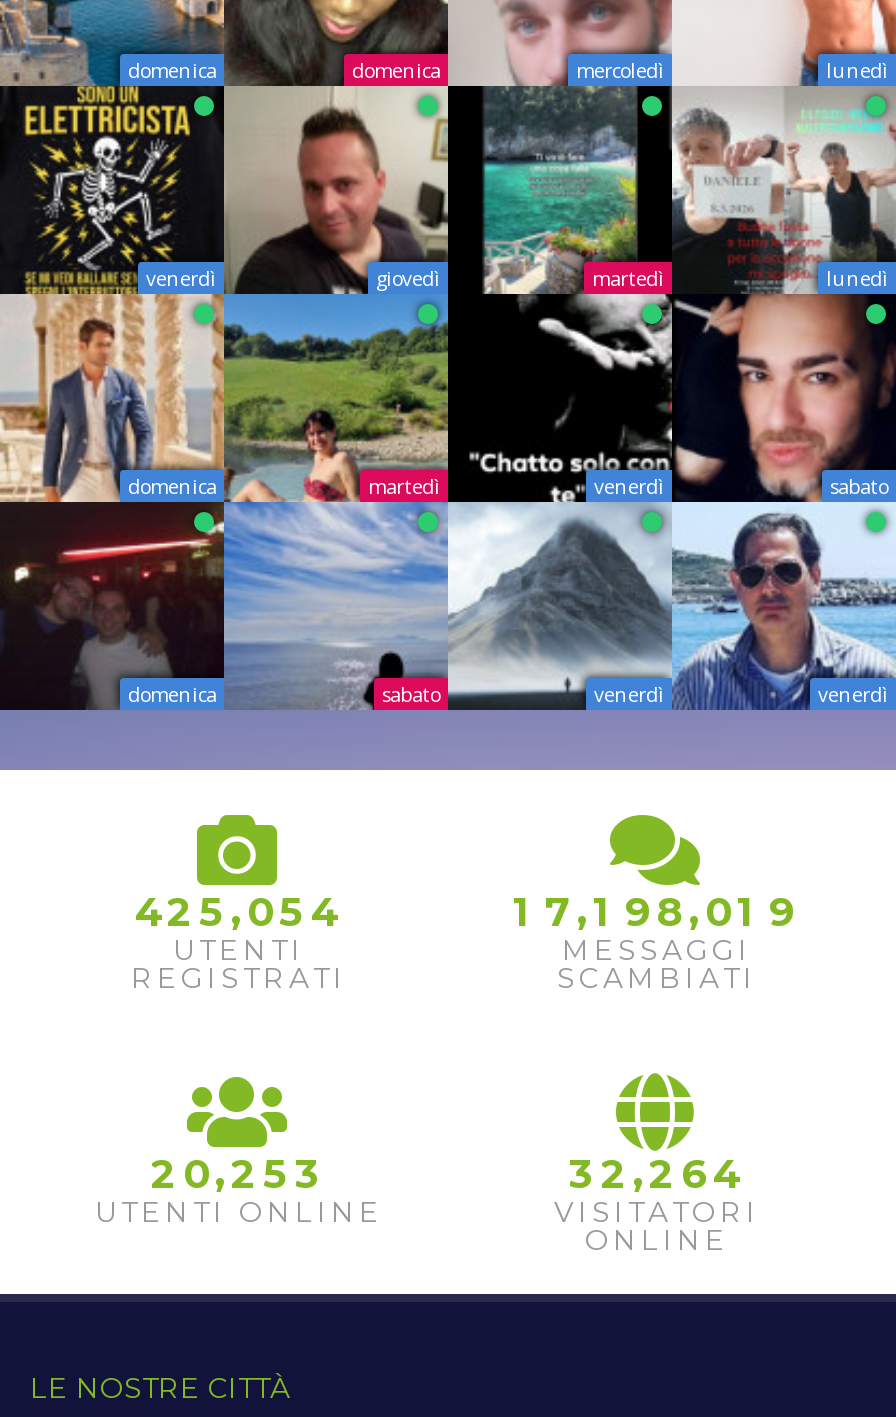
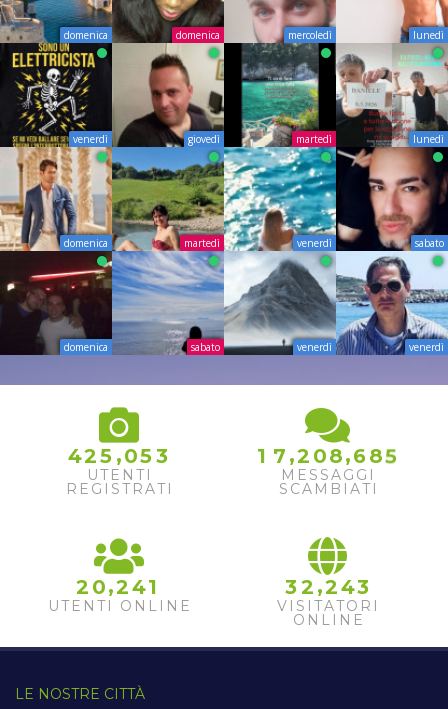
- [image]
+ [image]

- 42 5 ,05 4
+ 42 5 ,05 3

- 1 7,1 9 8,01 9
+ 1 7,2 08,6 85

- 2 0,25 3
+ 2 0,241

- 3 2,2 64
+ 3 2,2 43
